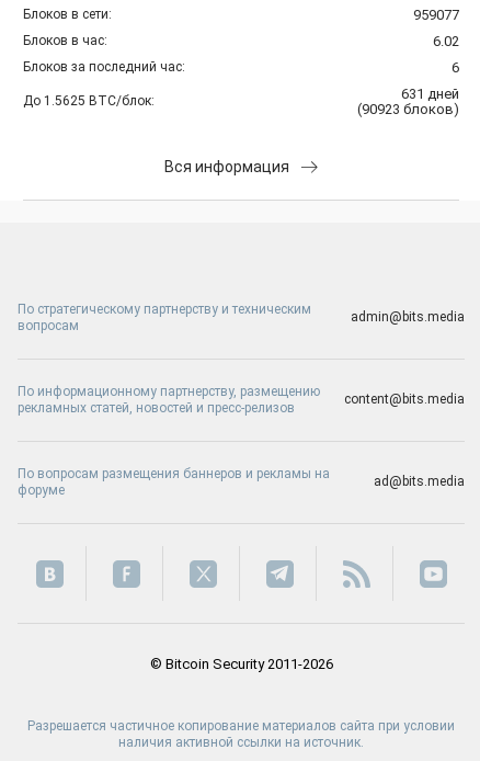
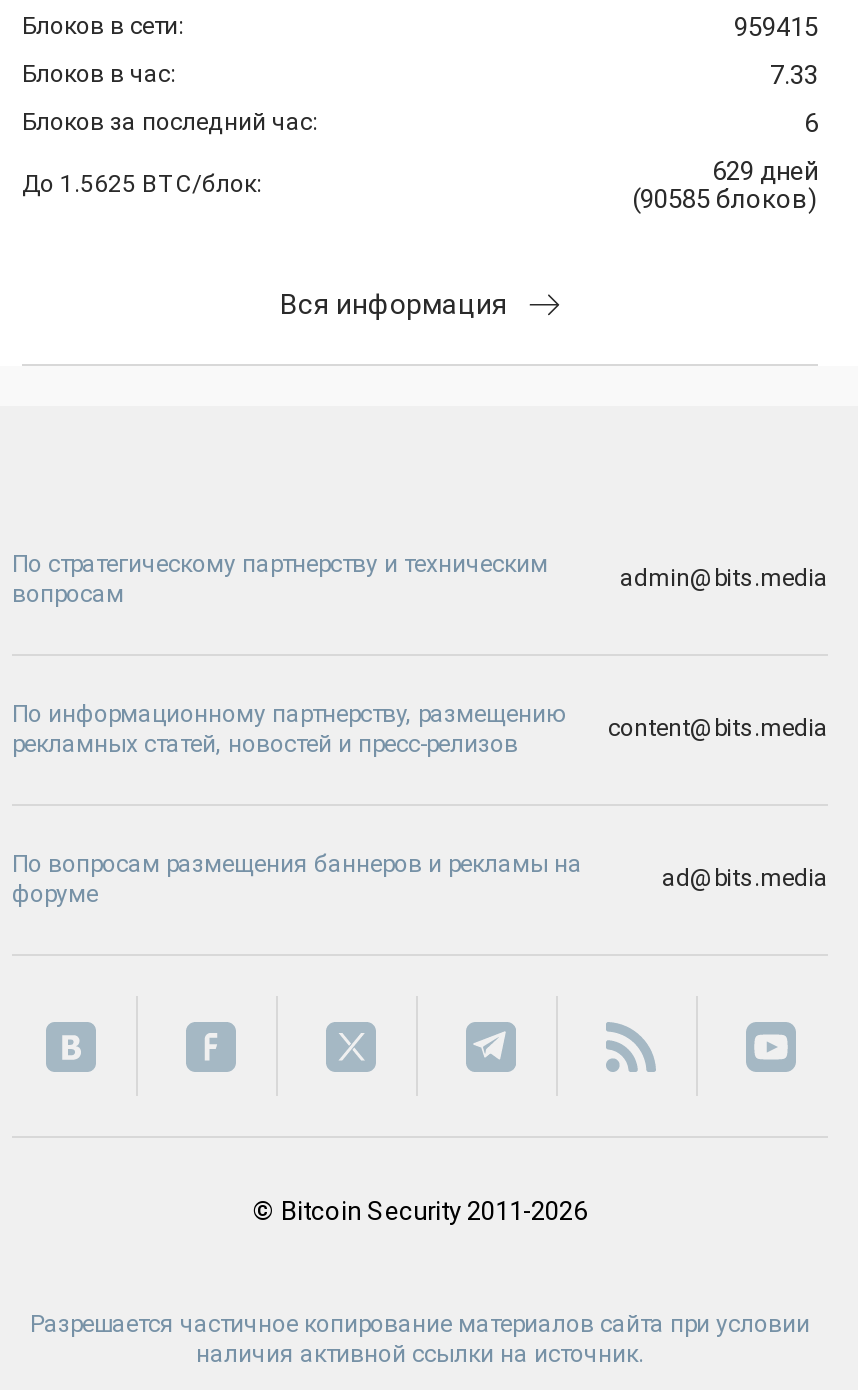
- 959077
+ 959415

- 6.02
+ 7.33

- 631 дней
+ 629 дней

- (90923 блоков)
+ (90585 блоков)
